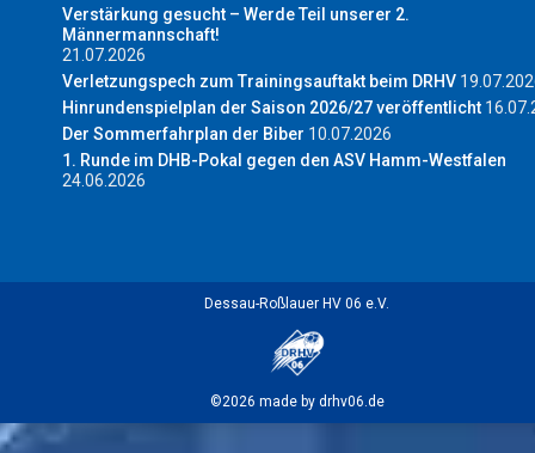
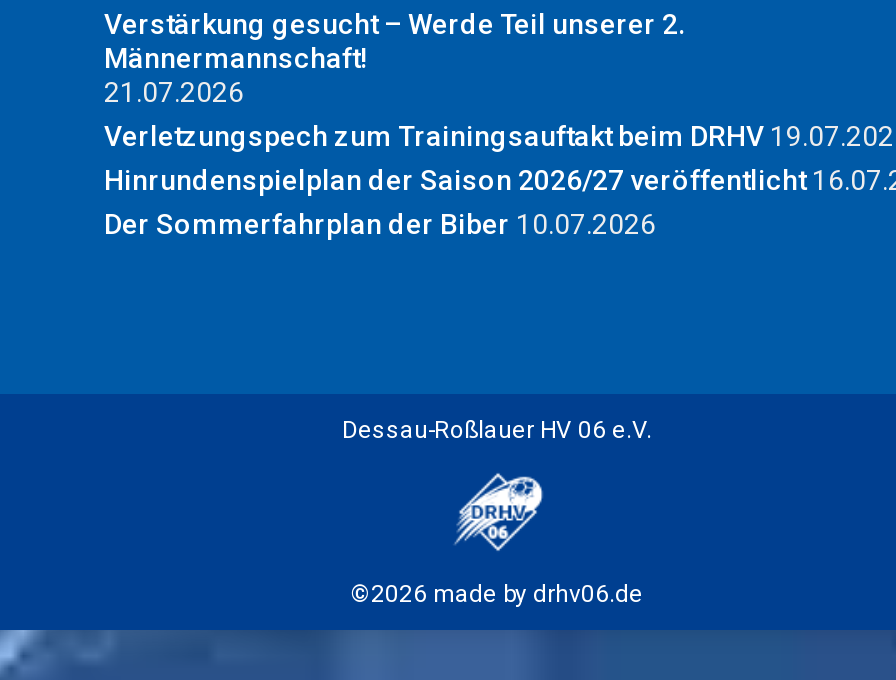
- 1. Runde im DHB-Pokal gegen den ASV Hamm-Westfalen
- 24.06.2026
